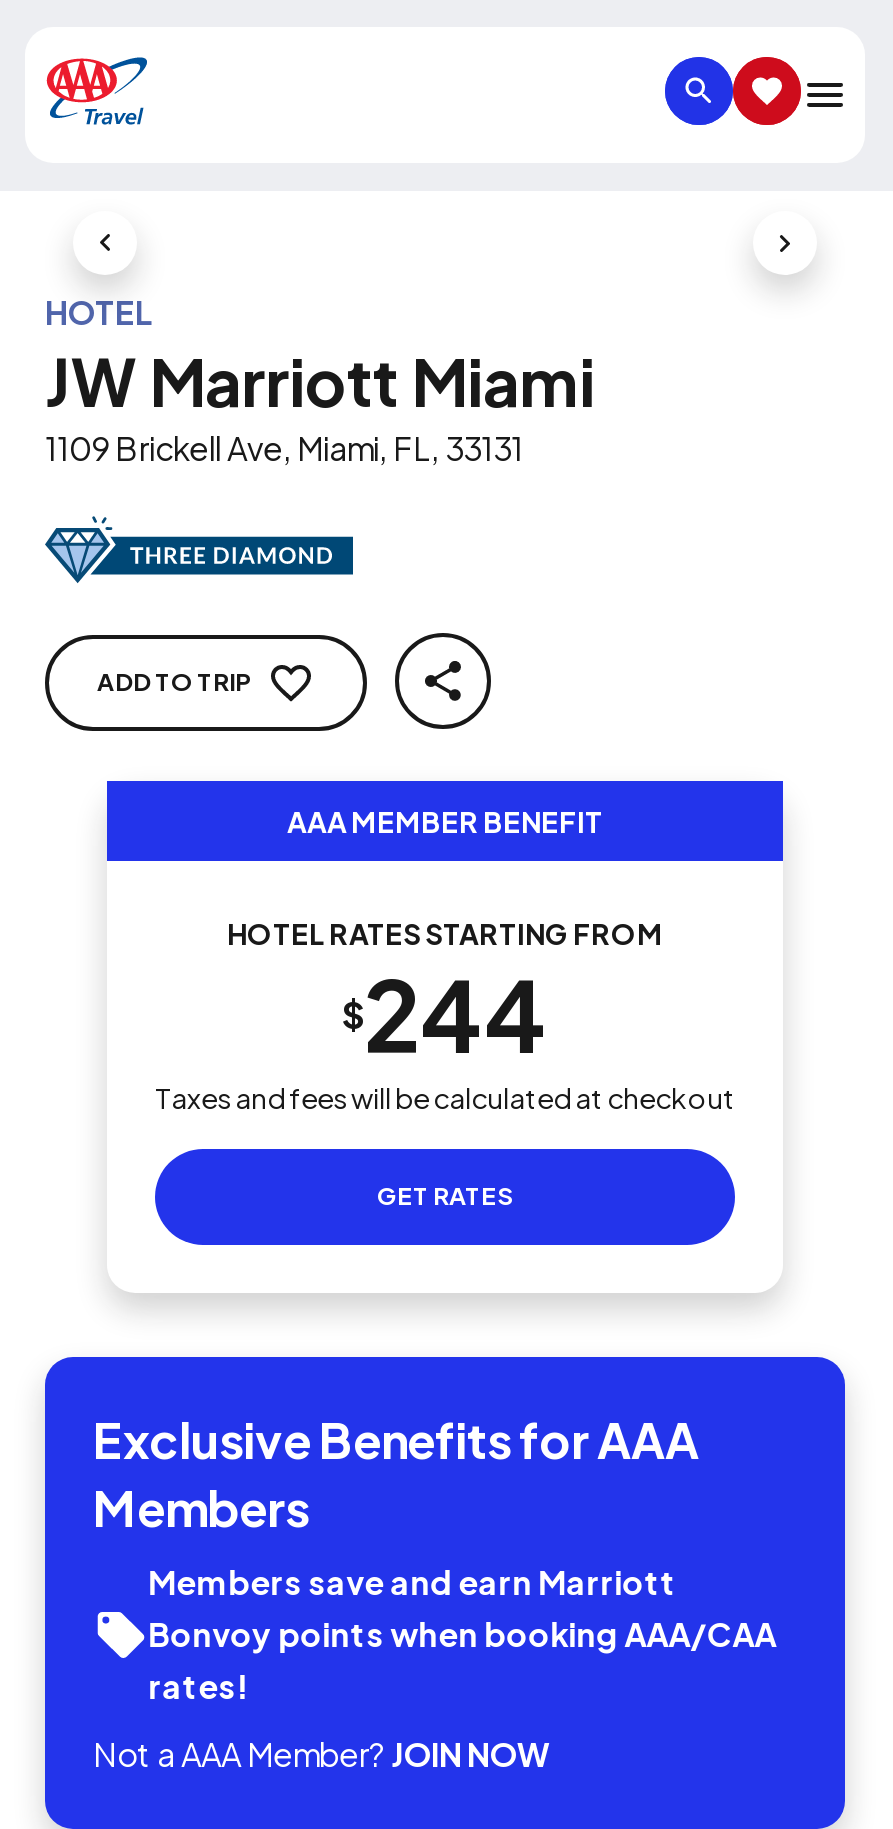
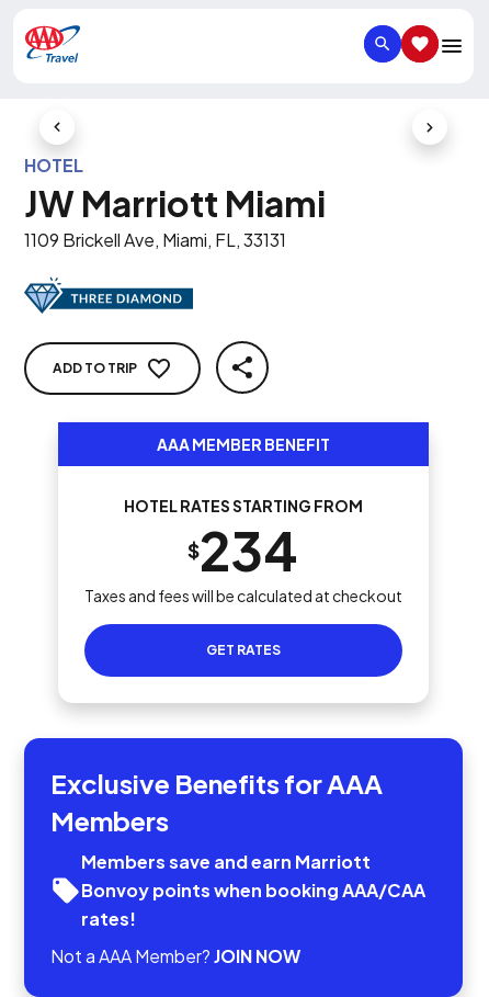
- $244
+ $234
